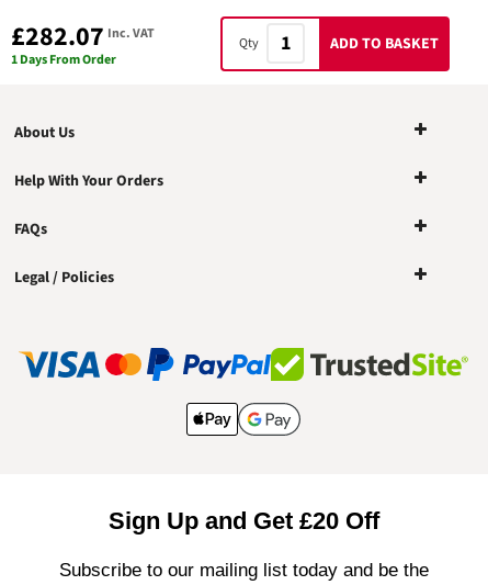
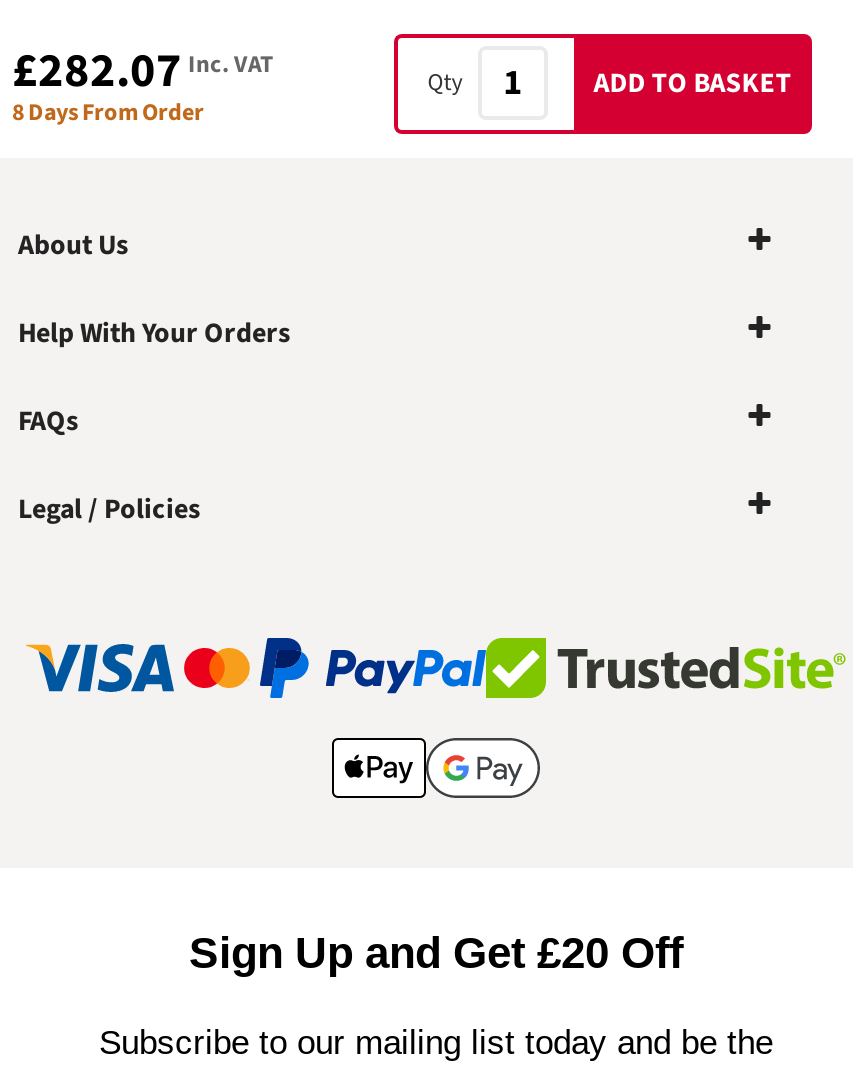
- 1 Days From Order
+ 8 Days From Order
